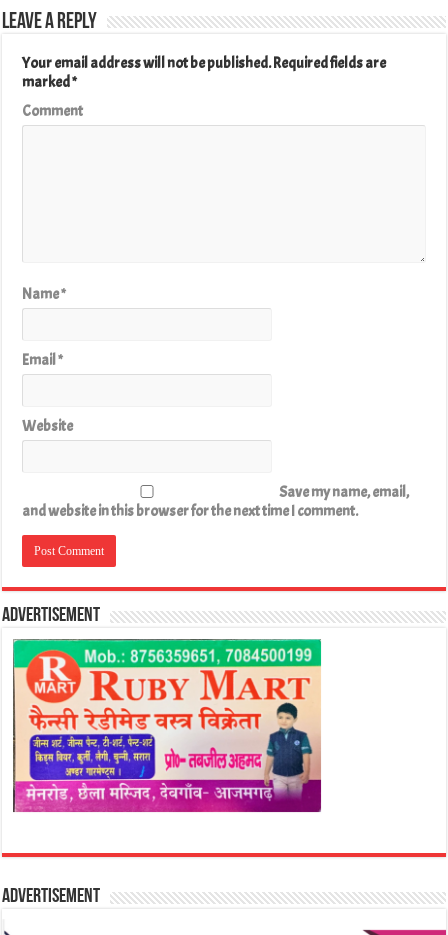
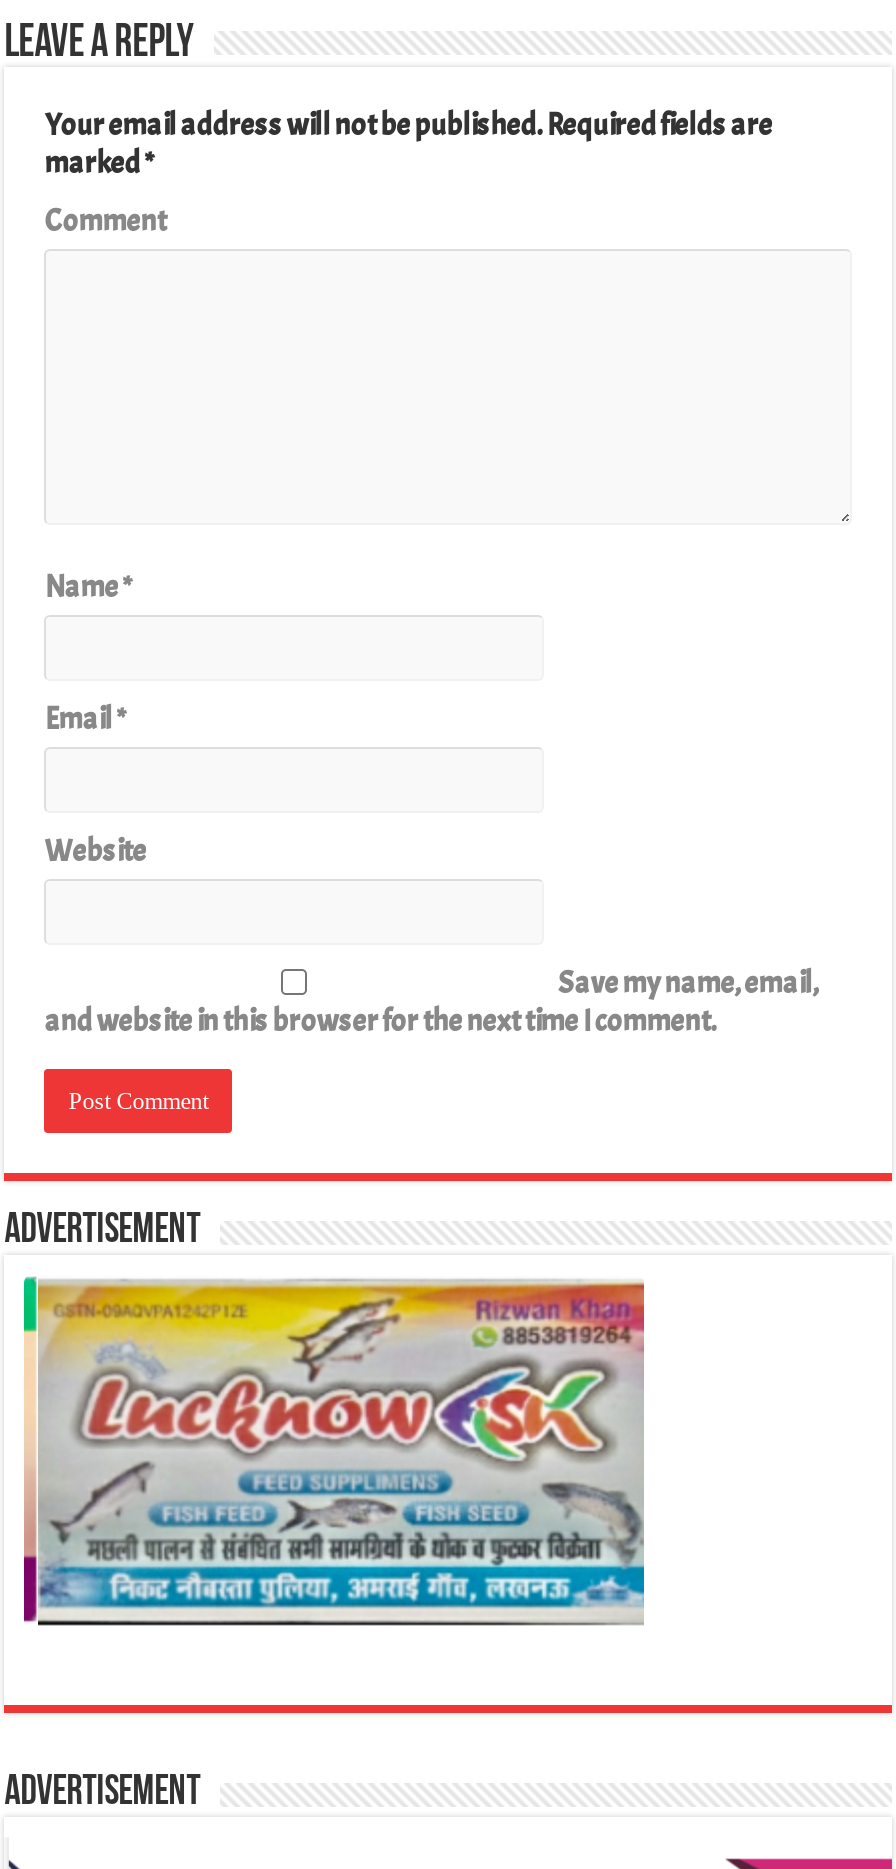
- [image]
+ [image]
